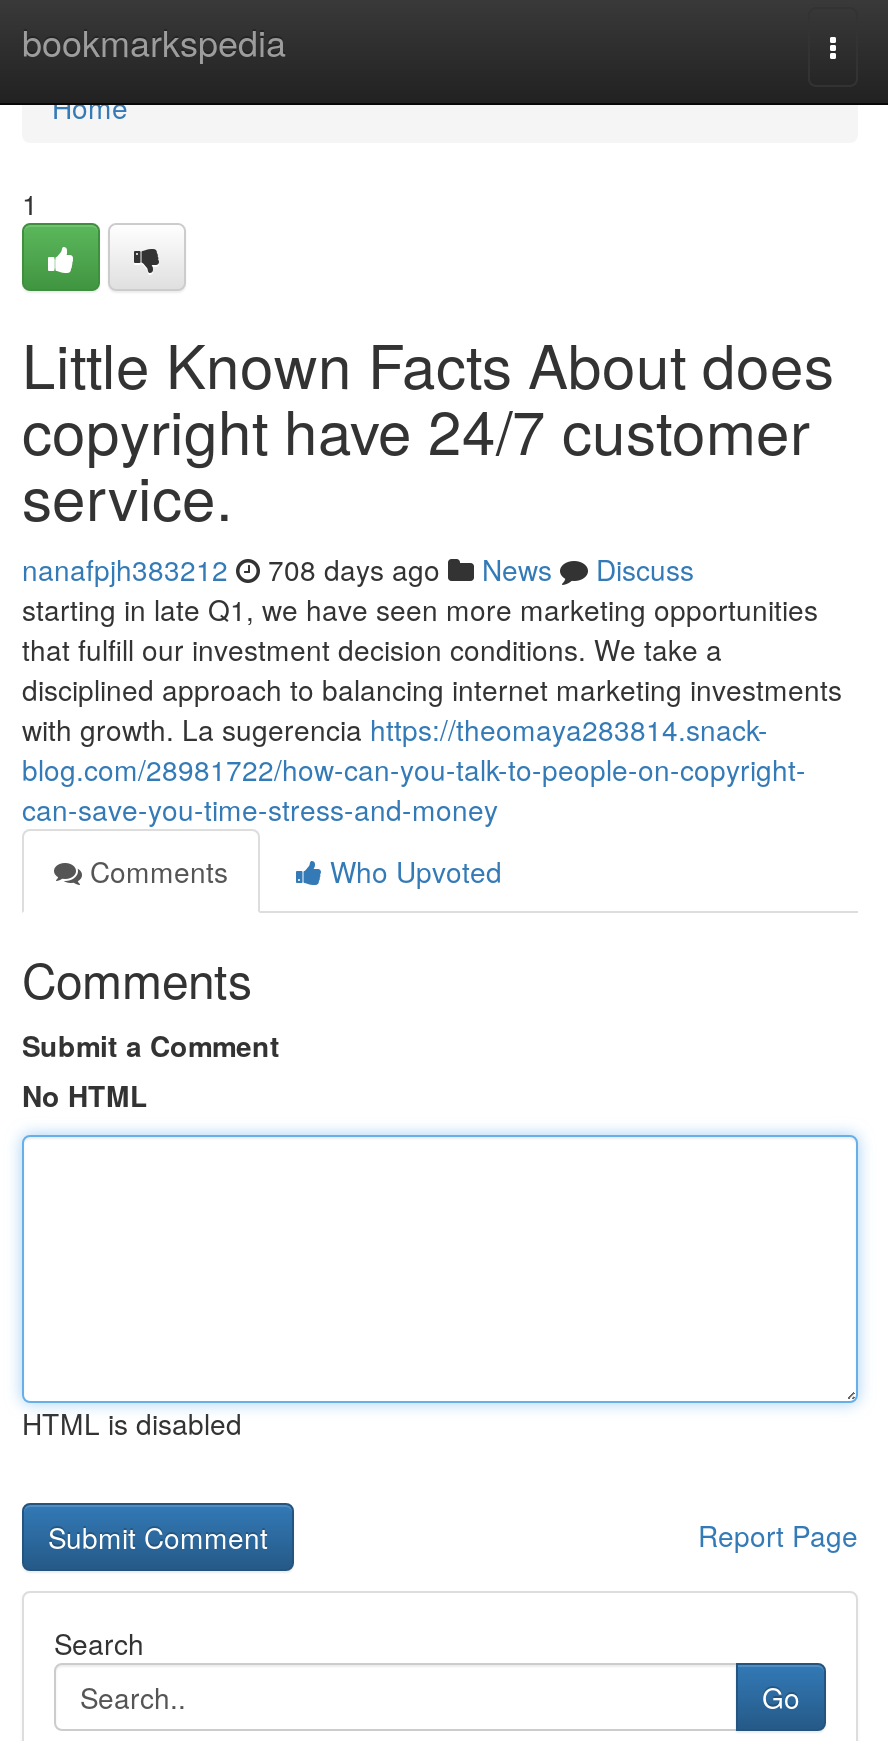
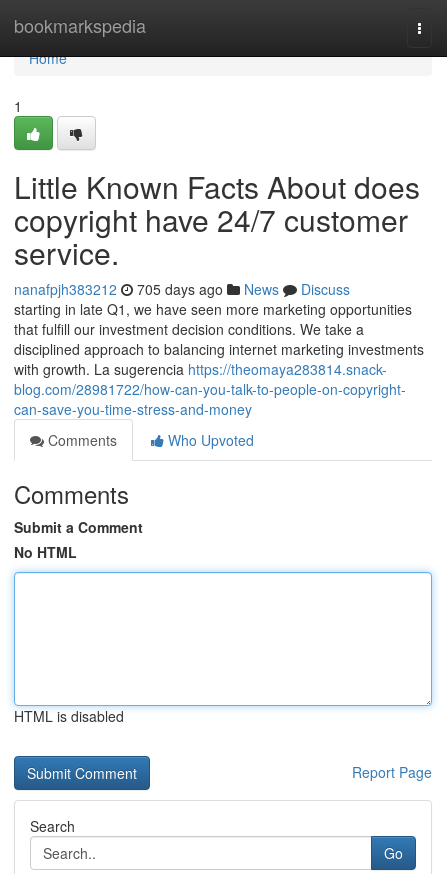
- nanafpjh383212 708 days ago News Discuss
+ nanafpjh383212 705 days ago News Discuss
